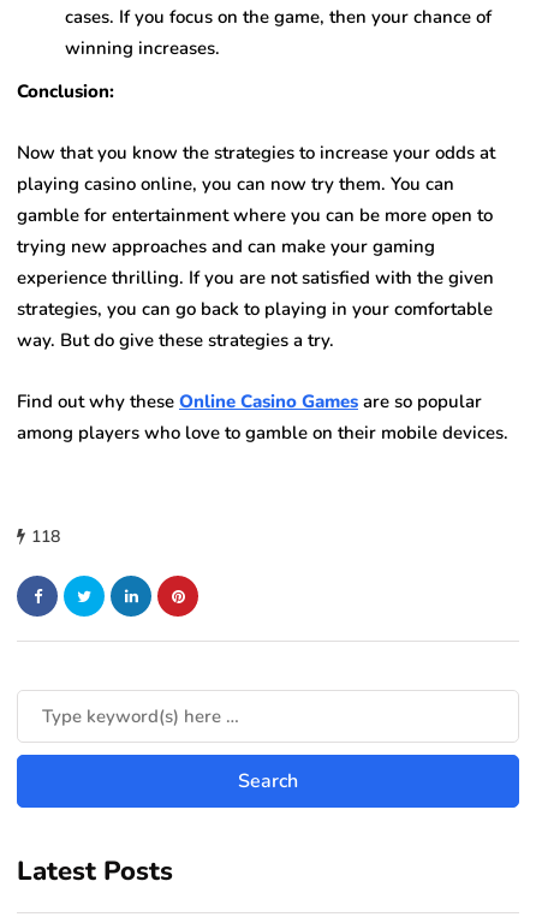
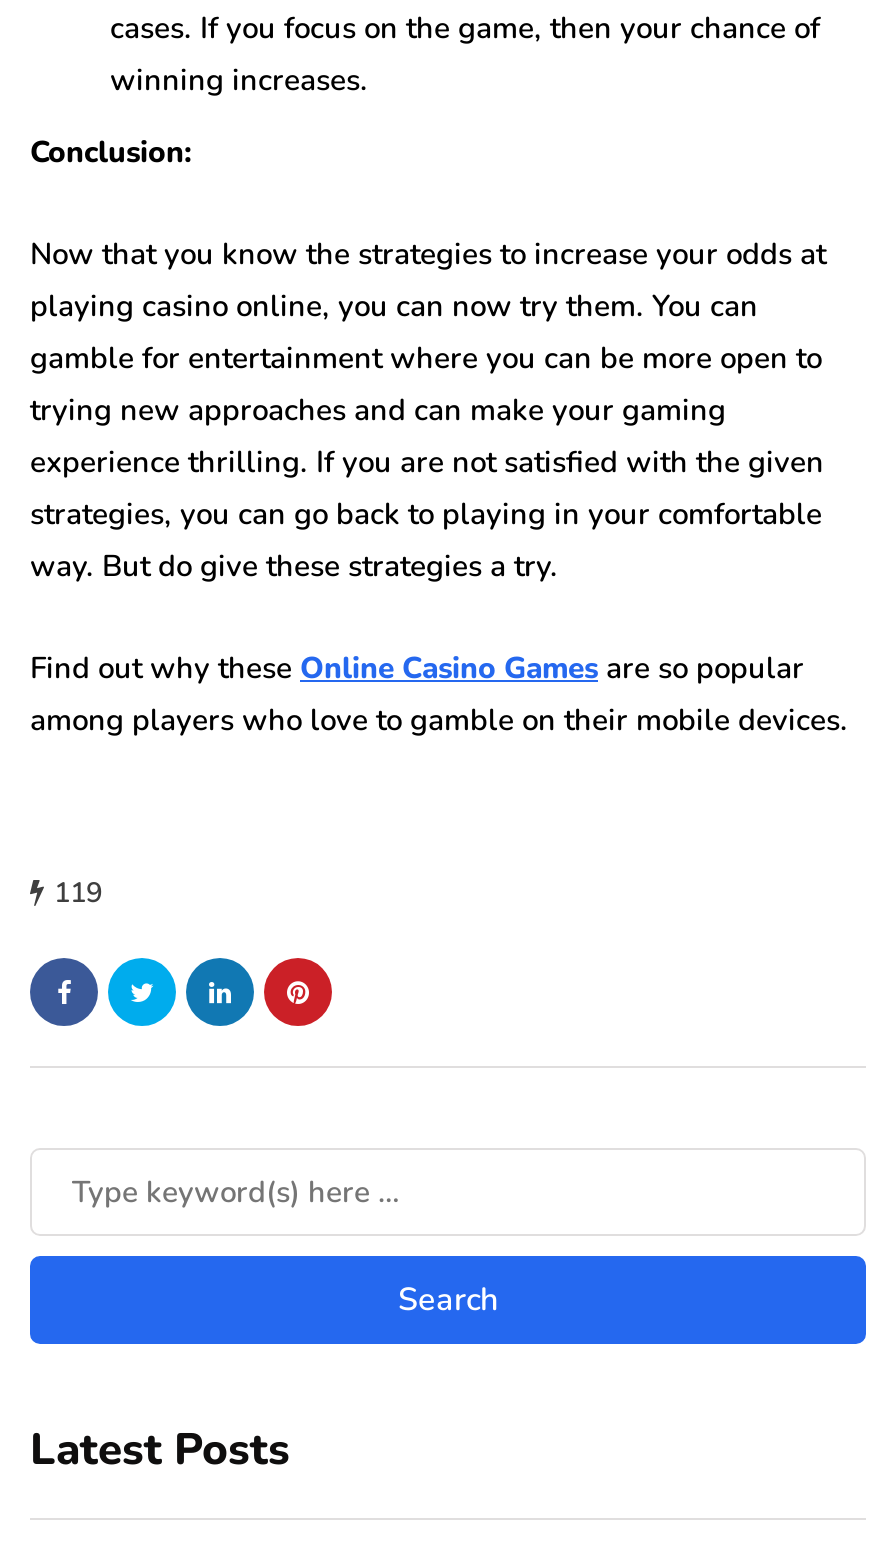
- 118
+ 119
